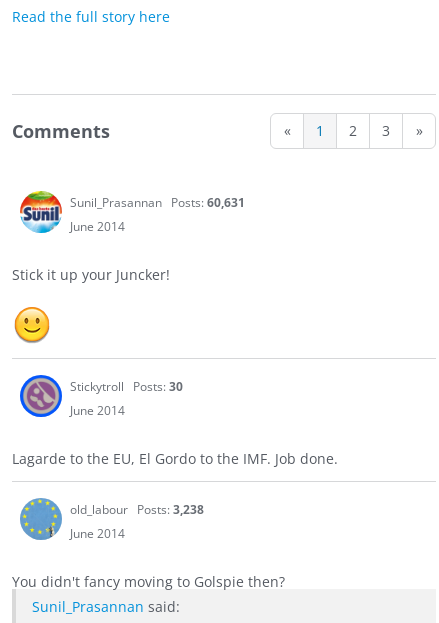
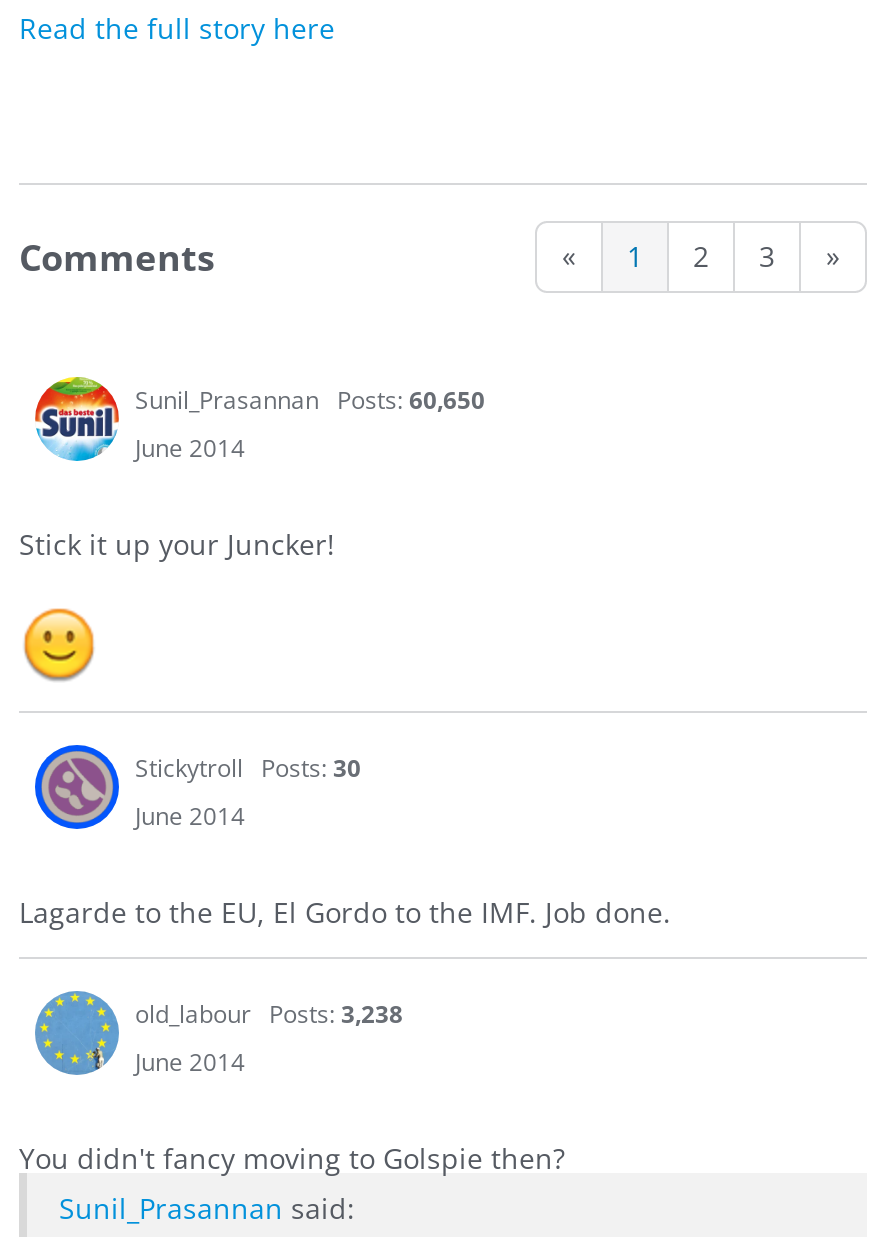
- Sunil_Prasannan Posts: 60,631
+ Sunil_Prasannan Posts: 60,650
